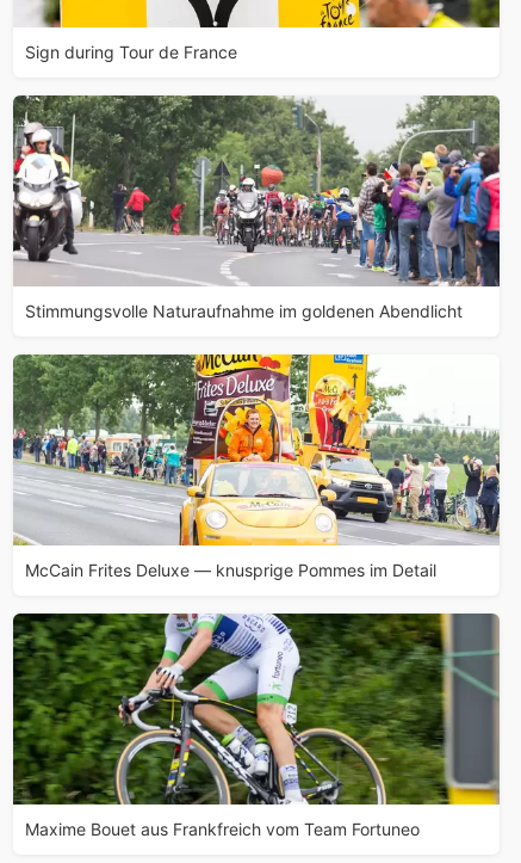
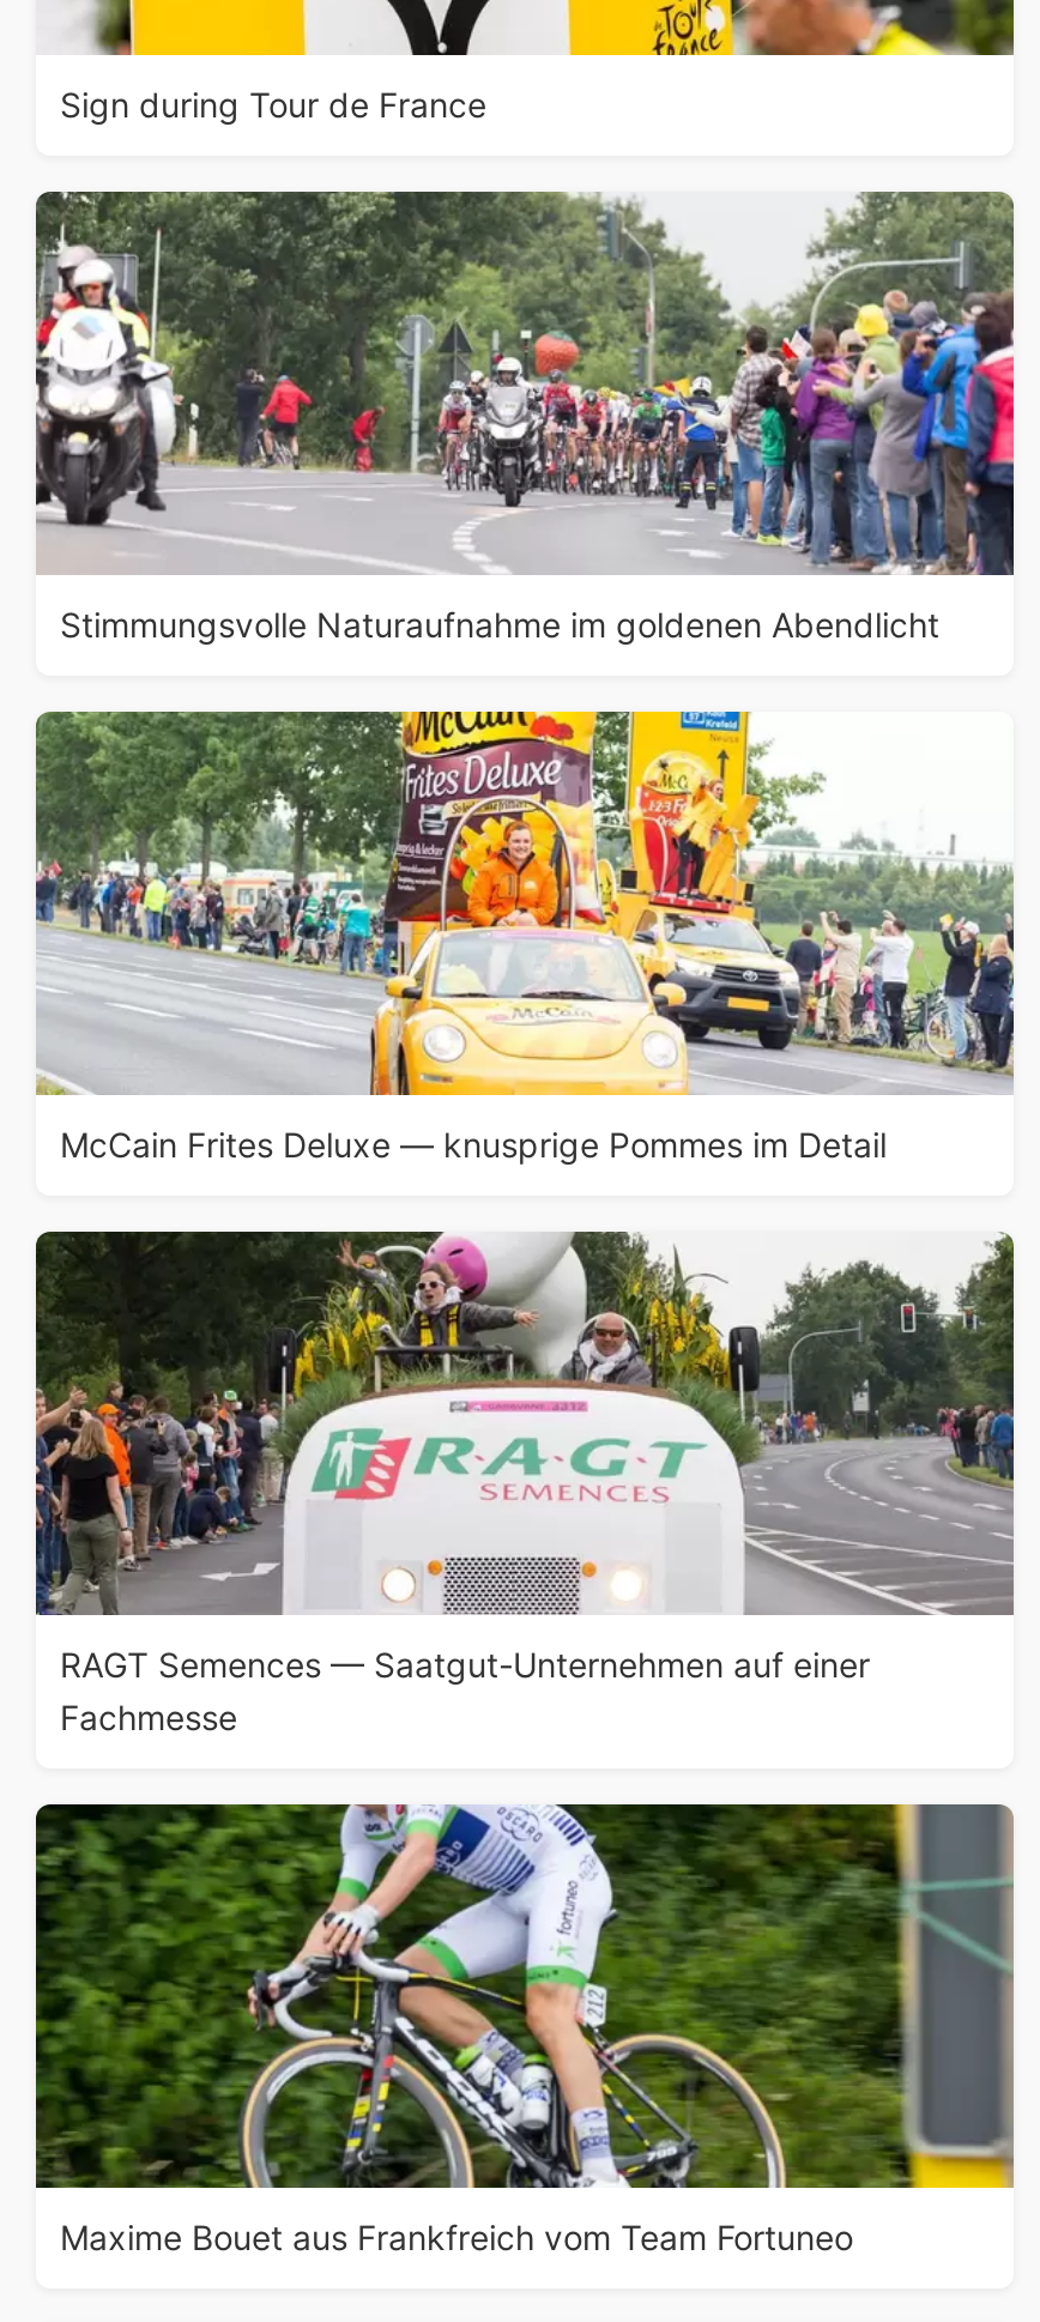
+ [image]
+ RAGT Semences — Saatgut-Unternehmen auf einer
+ Fachmesse
